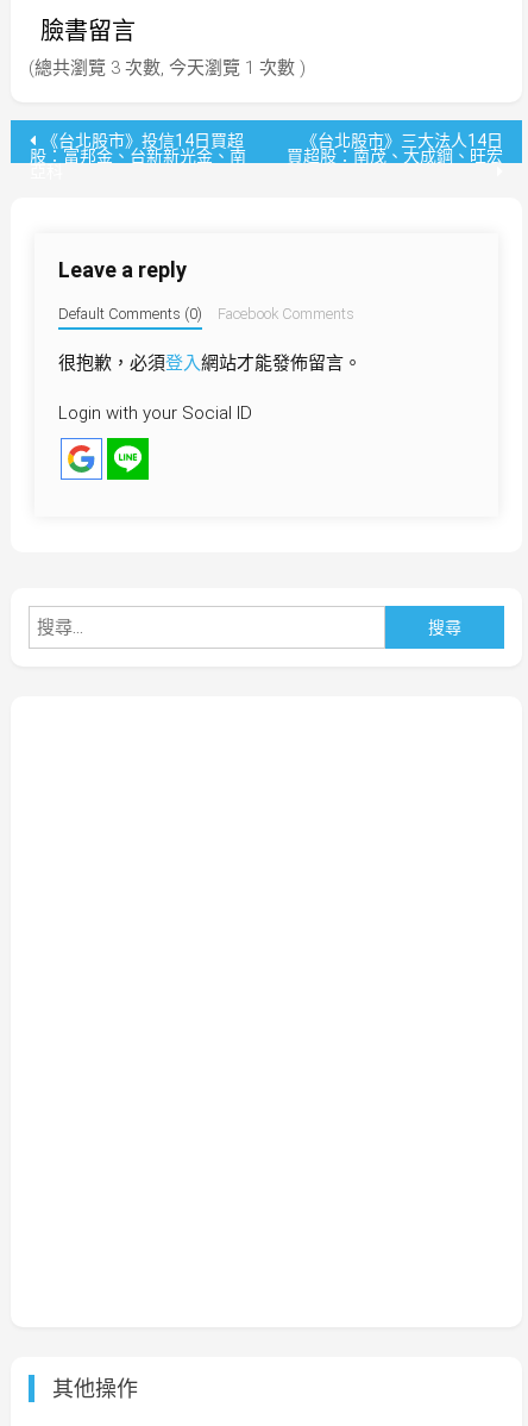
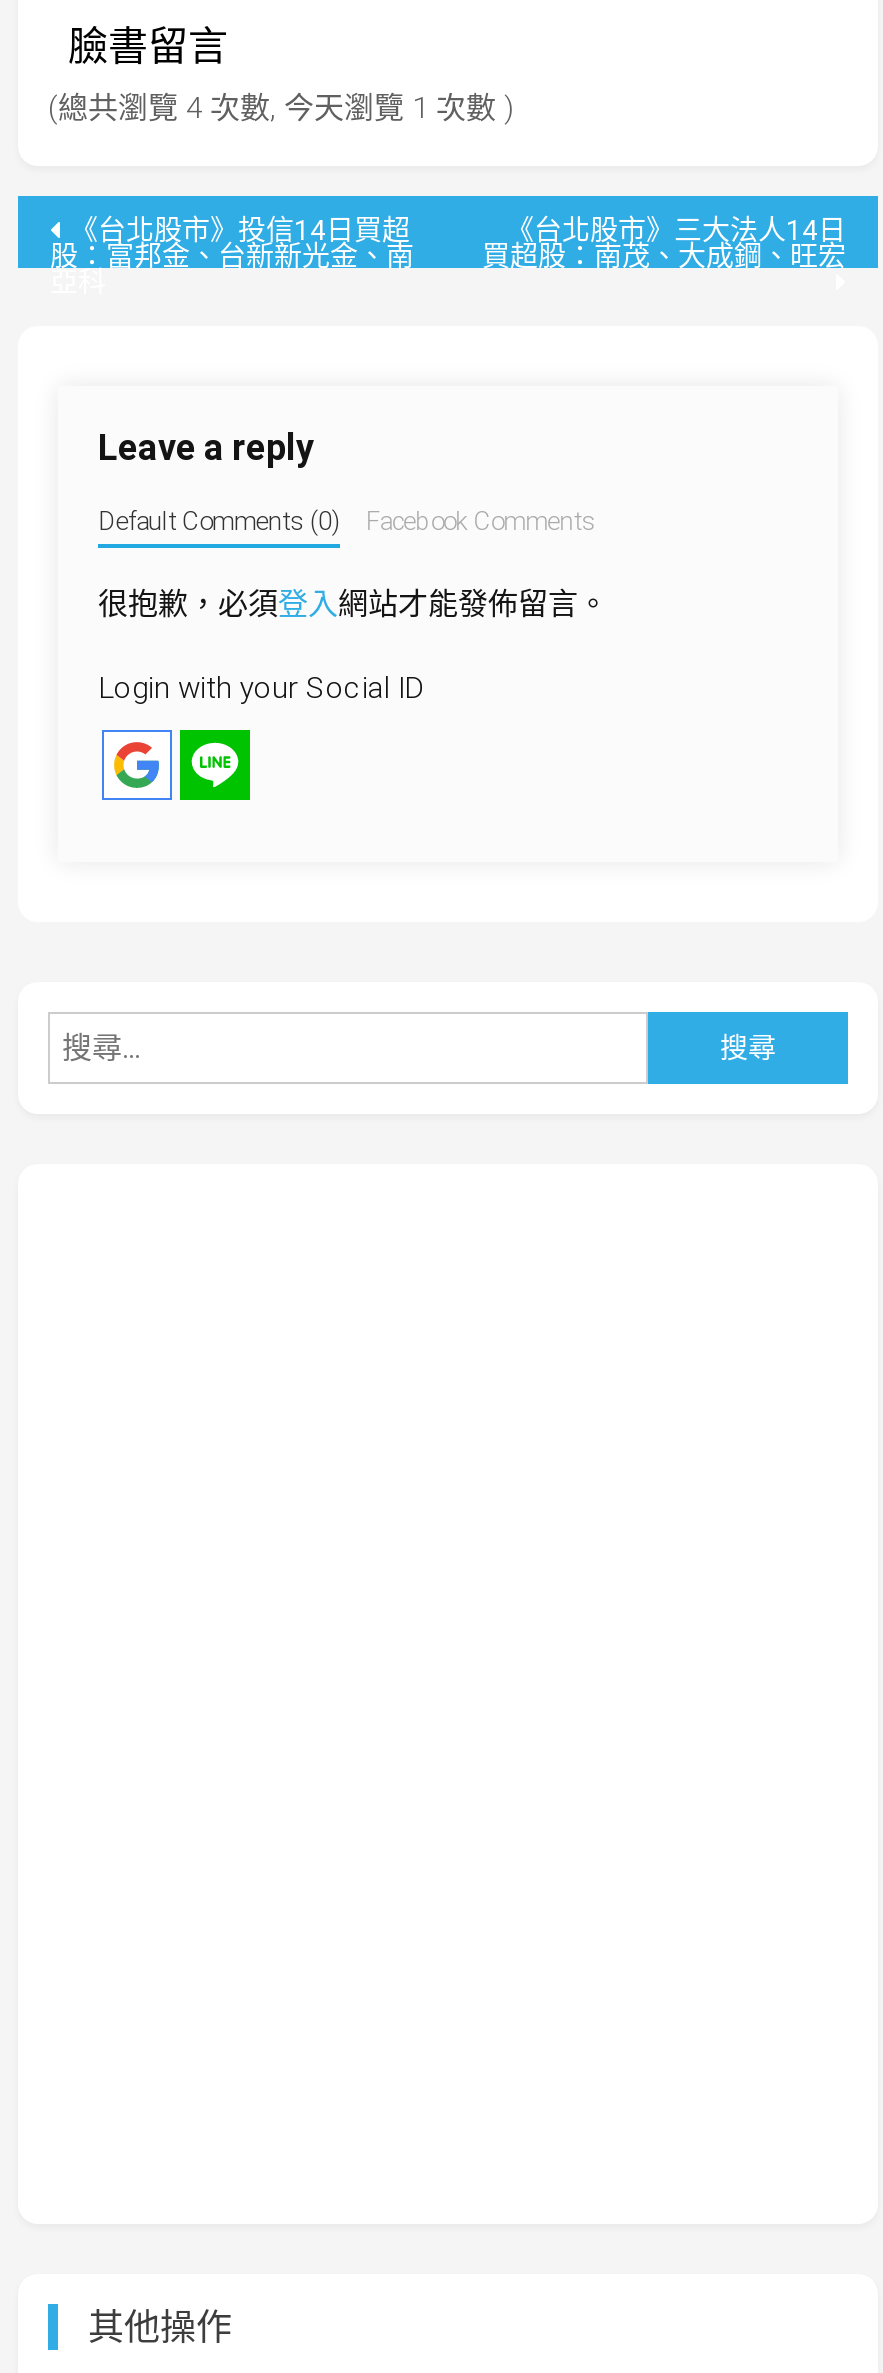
- (總共瀏覽 3 次數, 今天瀏覽 1 次數 )
+ (總共瀏覽 4 次數, 今天瀏覽 1 次數 )
